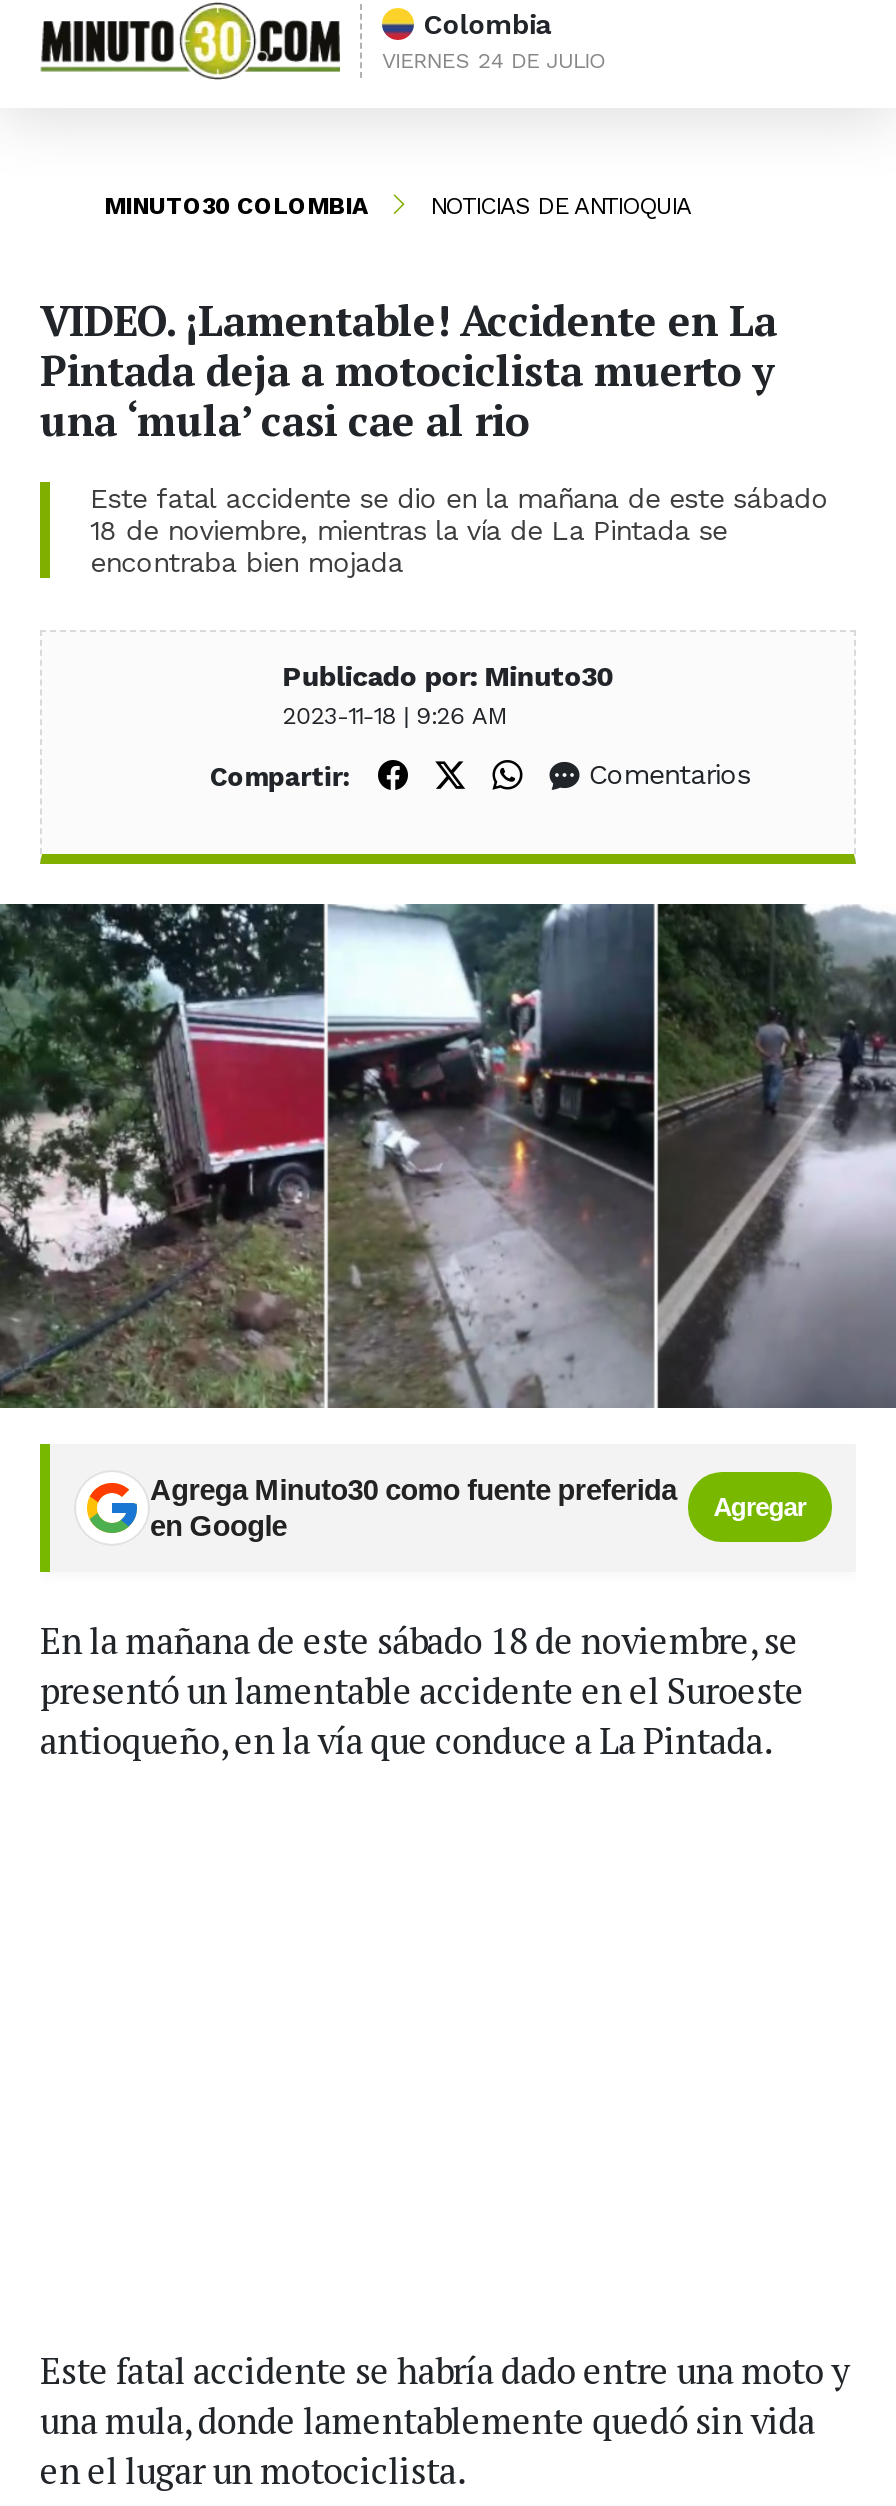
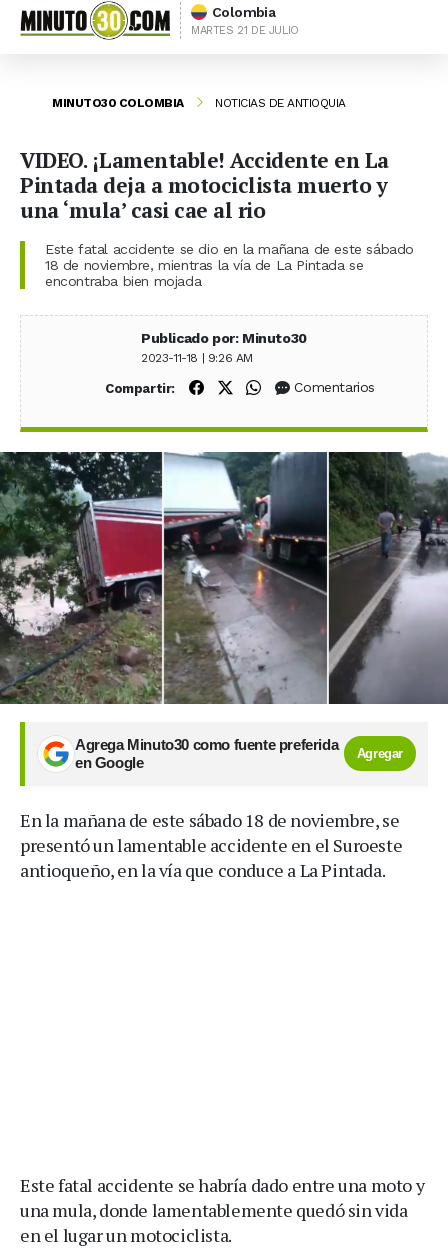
- VIERNES 24 DE JULIO
+ MARTES 21 DE JULIO
